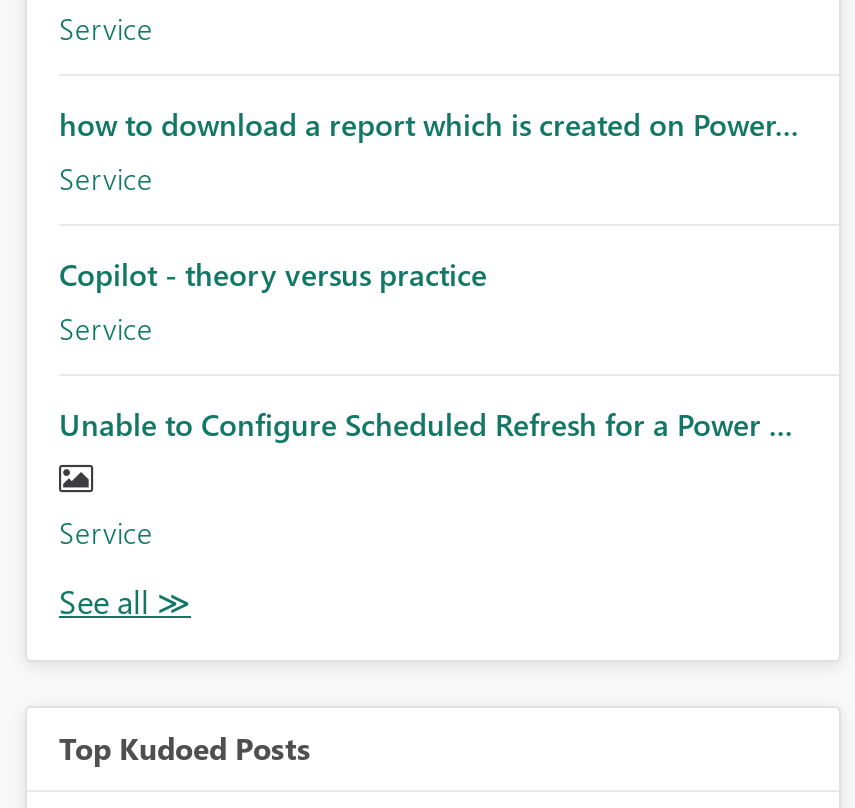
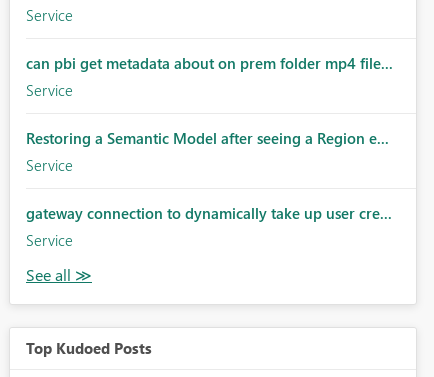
- how to download a report which is created on Power...
+ can pbi get metadata about on prem folder mp4 file...

- Copilot - theory versus practice
+ Restoring a Semantic Model after seeing a Region e...

- Unable to Configure Scheduled Refresh for a Power ...
+ gateway connection to dynamically take up user cre...
